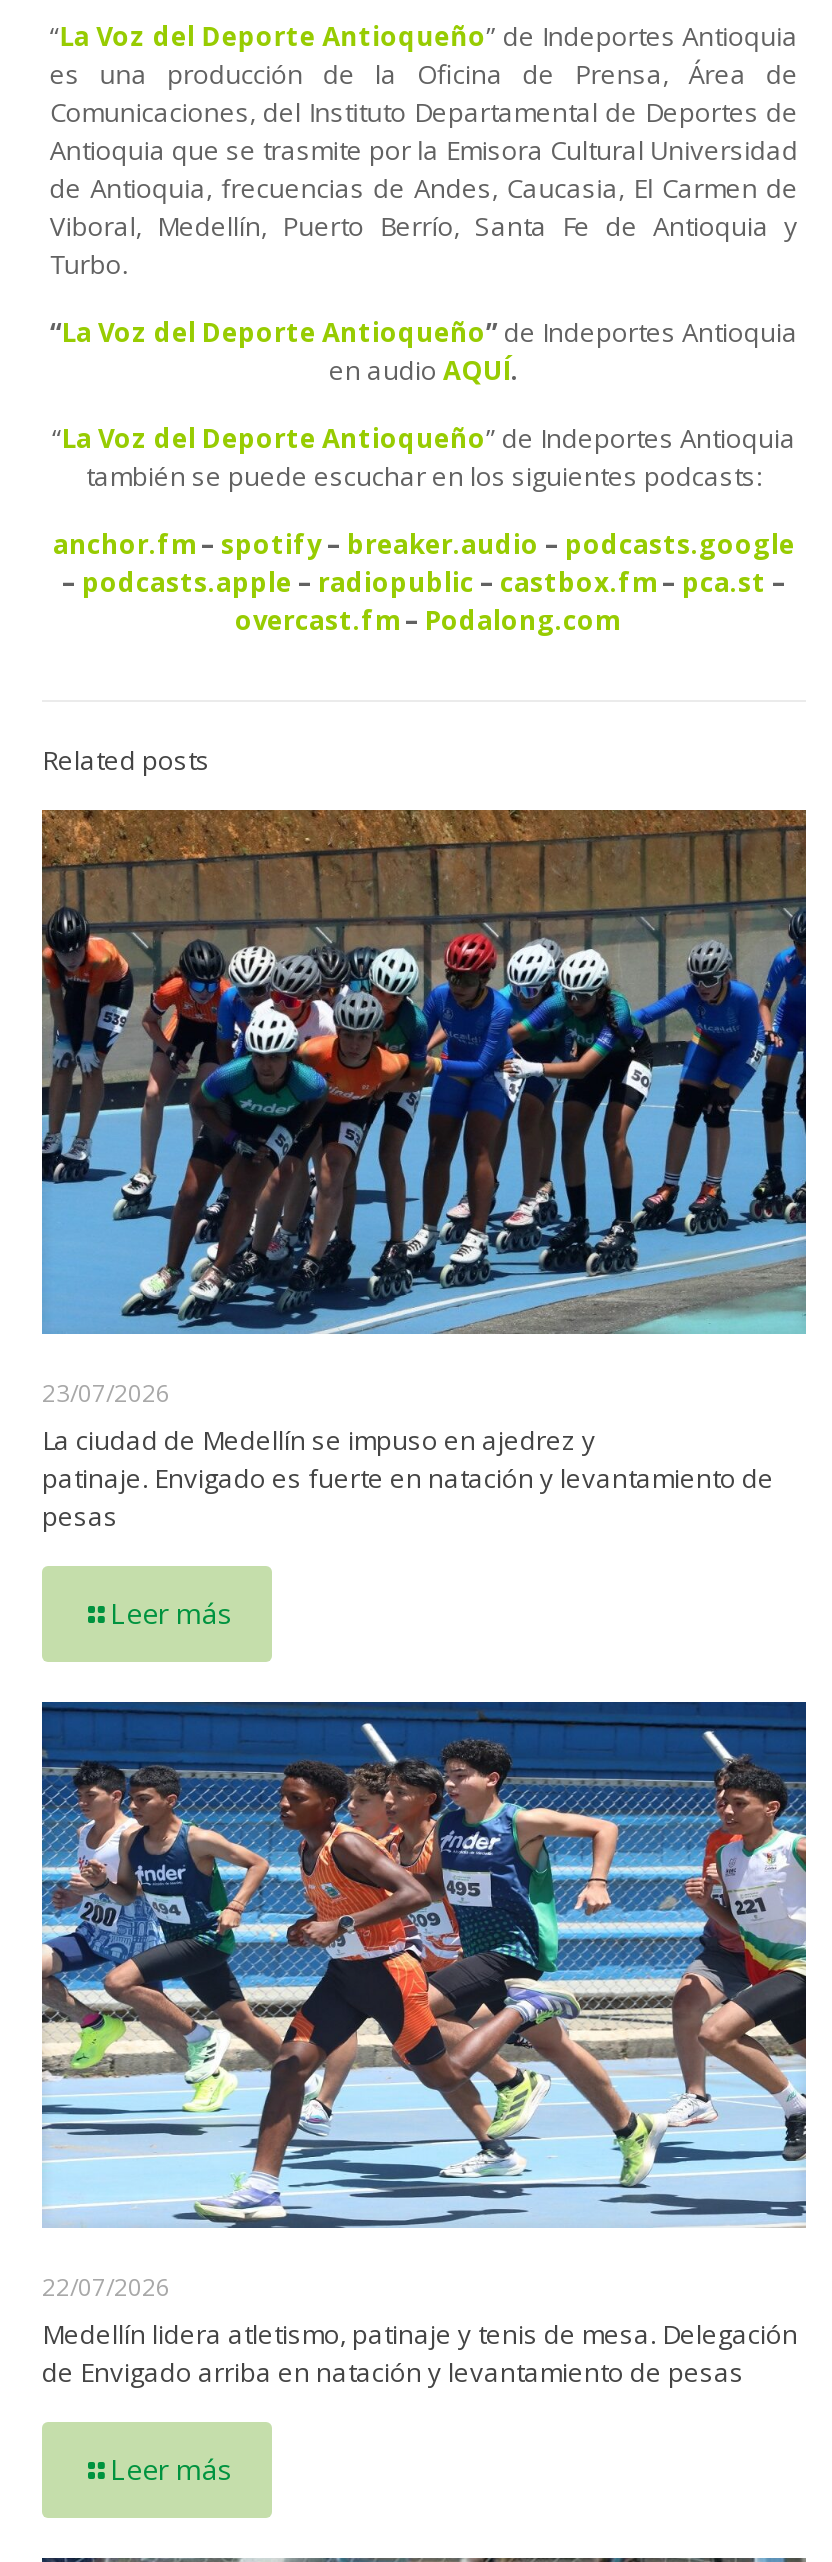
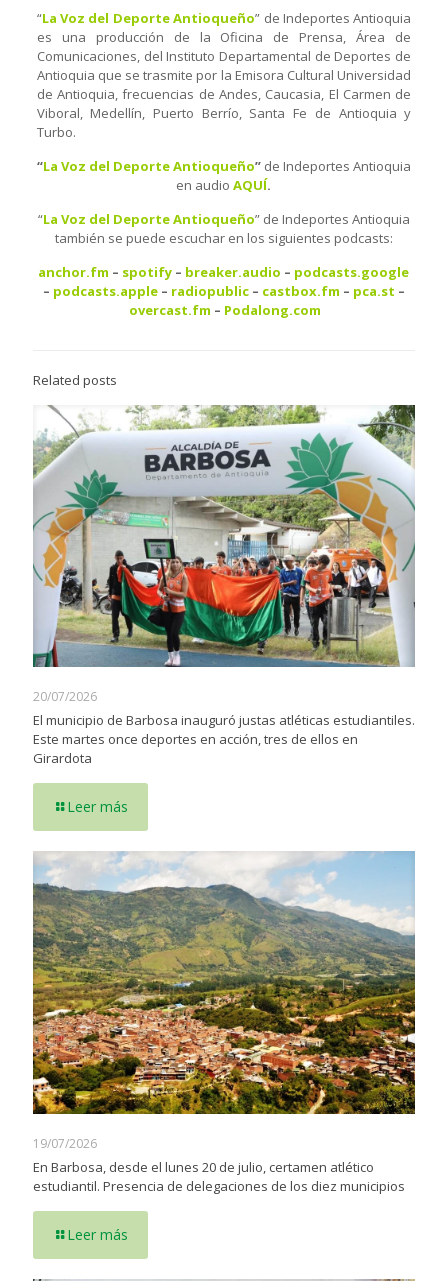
- [image]
- 23/07/2026
- La ciudad de Medellín se impuso en ajedrez y
- patinaje. Envigado es fuerte en natación y levantamiento de
- pesas
+ [image]
+ 20/07/2026
+ El municipio de Barbosa inauguró justas atléticas estudiantiles.
+ Este martes once deportes en acción, tres de ellos en
+ Girardota

- [image]
- 22/07/2026
- Medellín lidera atletismo, patinaje y tenis de mesa. Delegación
- de Envigado arriba en natación y levantamiento de pesas
+ [image]
+ 19/07/2026
+ En Barbosa, desde el lunes 20 de julio, certamen atlético
+ estudiantil. Presencia de delegaciones de los diez municipios
